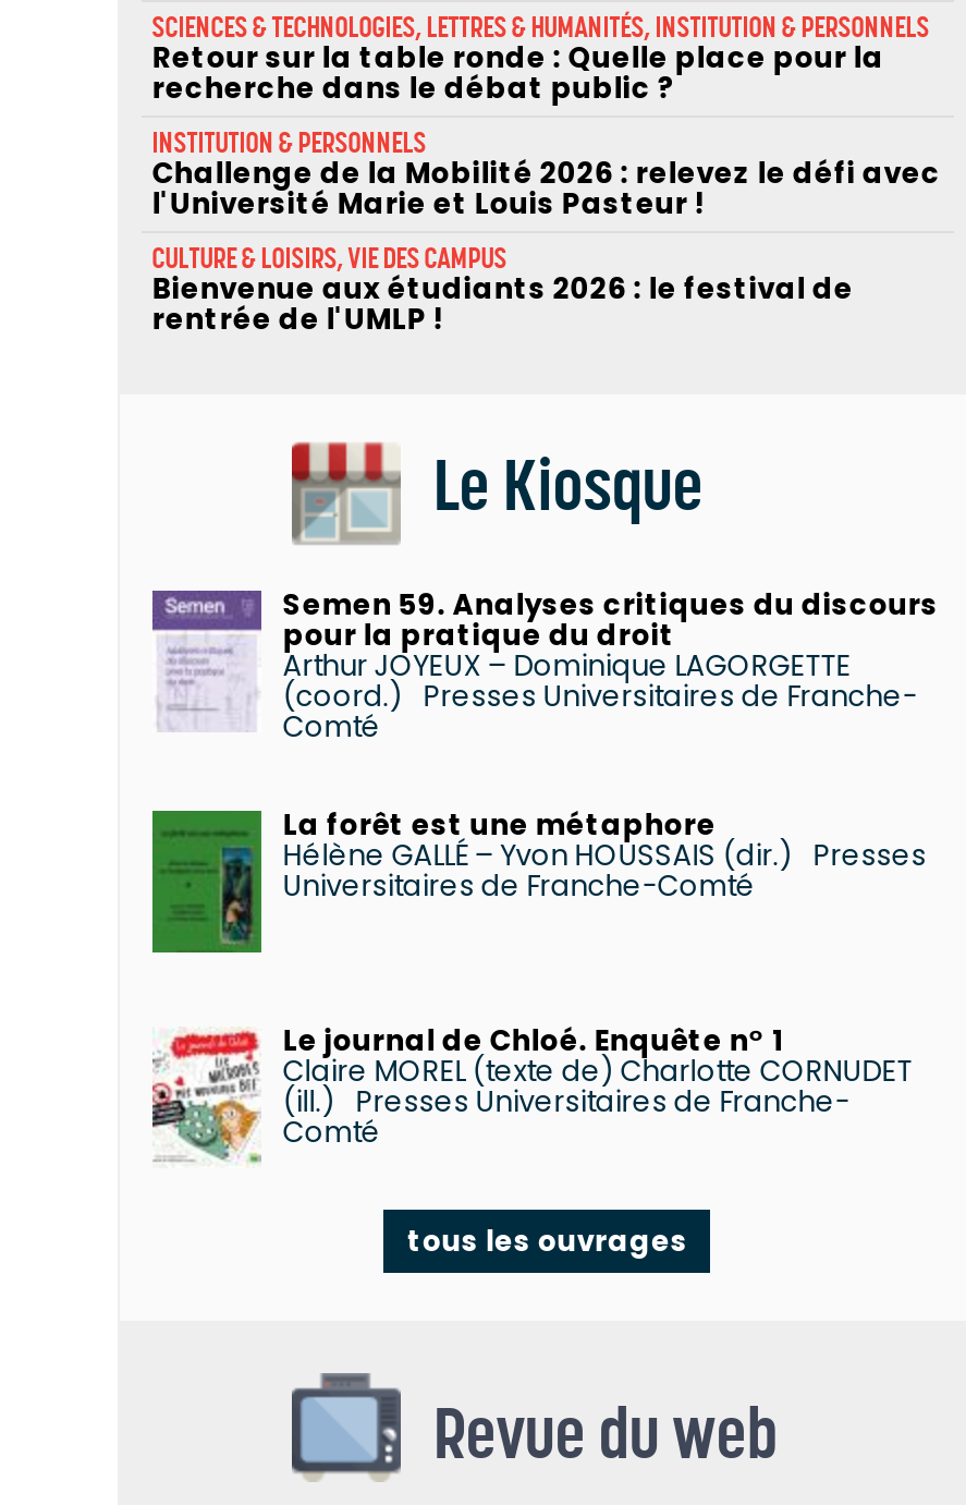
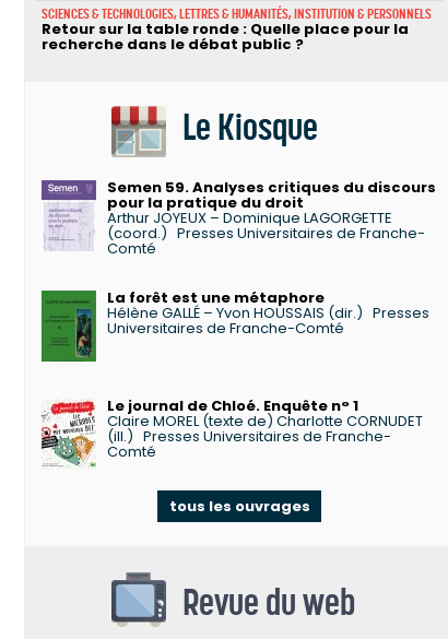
- INSTITUTION & PERSONNELS
- Challenge de la Mobilité 2026 : relevez le défi avec
- l'Université Marie et Louis Pasteur !
- CULTURE & LOISIRS, VIE DES CAMPUS
- Bienvenue aux étudiants 2026 : le festival de
- rentrée de l'UMLP !
